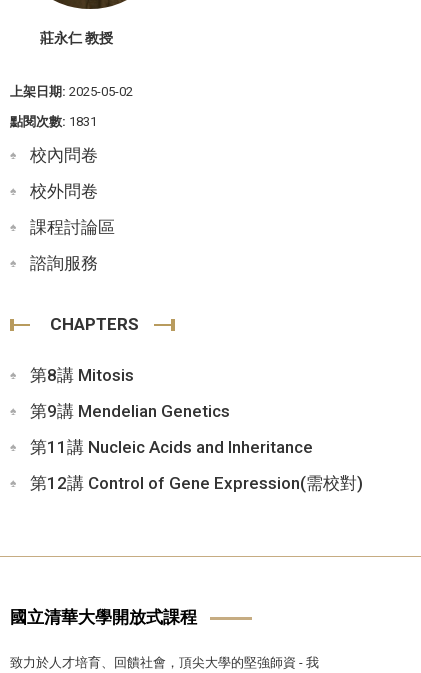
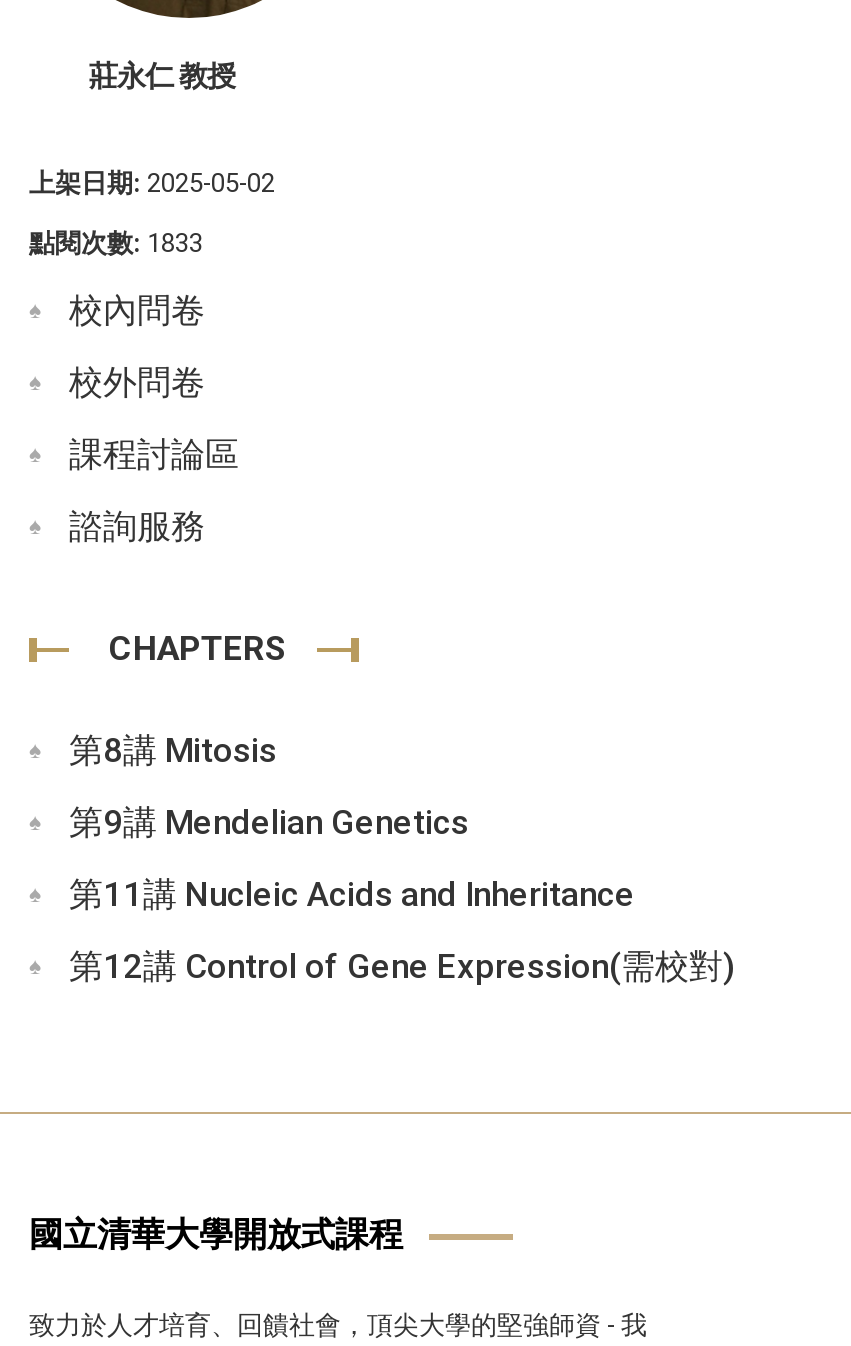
- 點閱次數: 1831
+ 點閱次數: 1833
